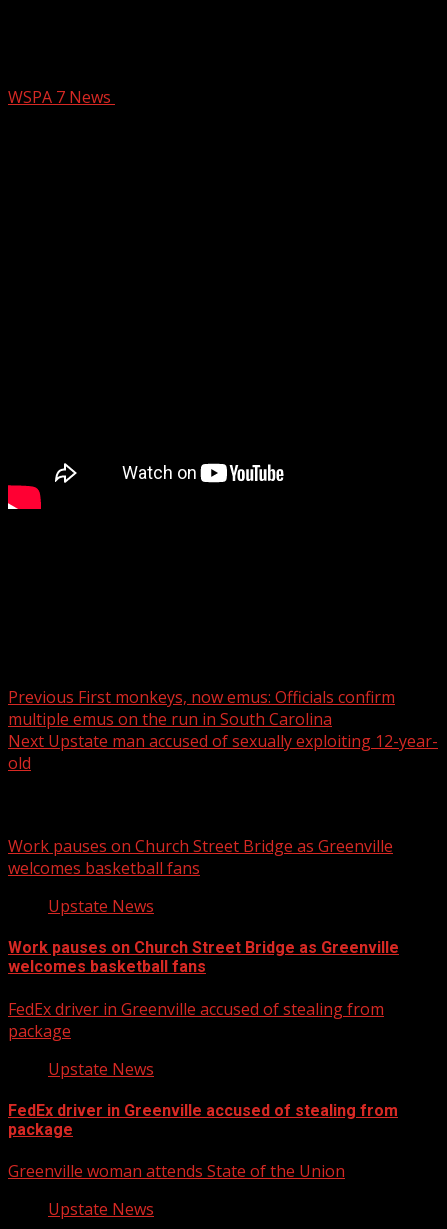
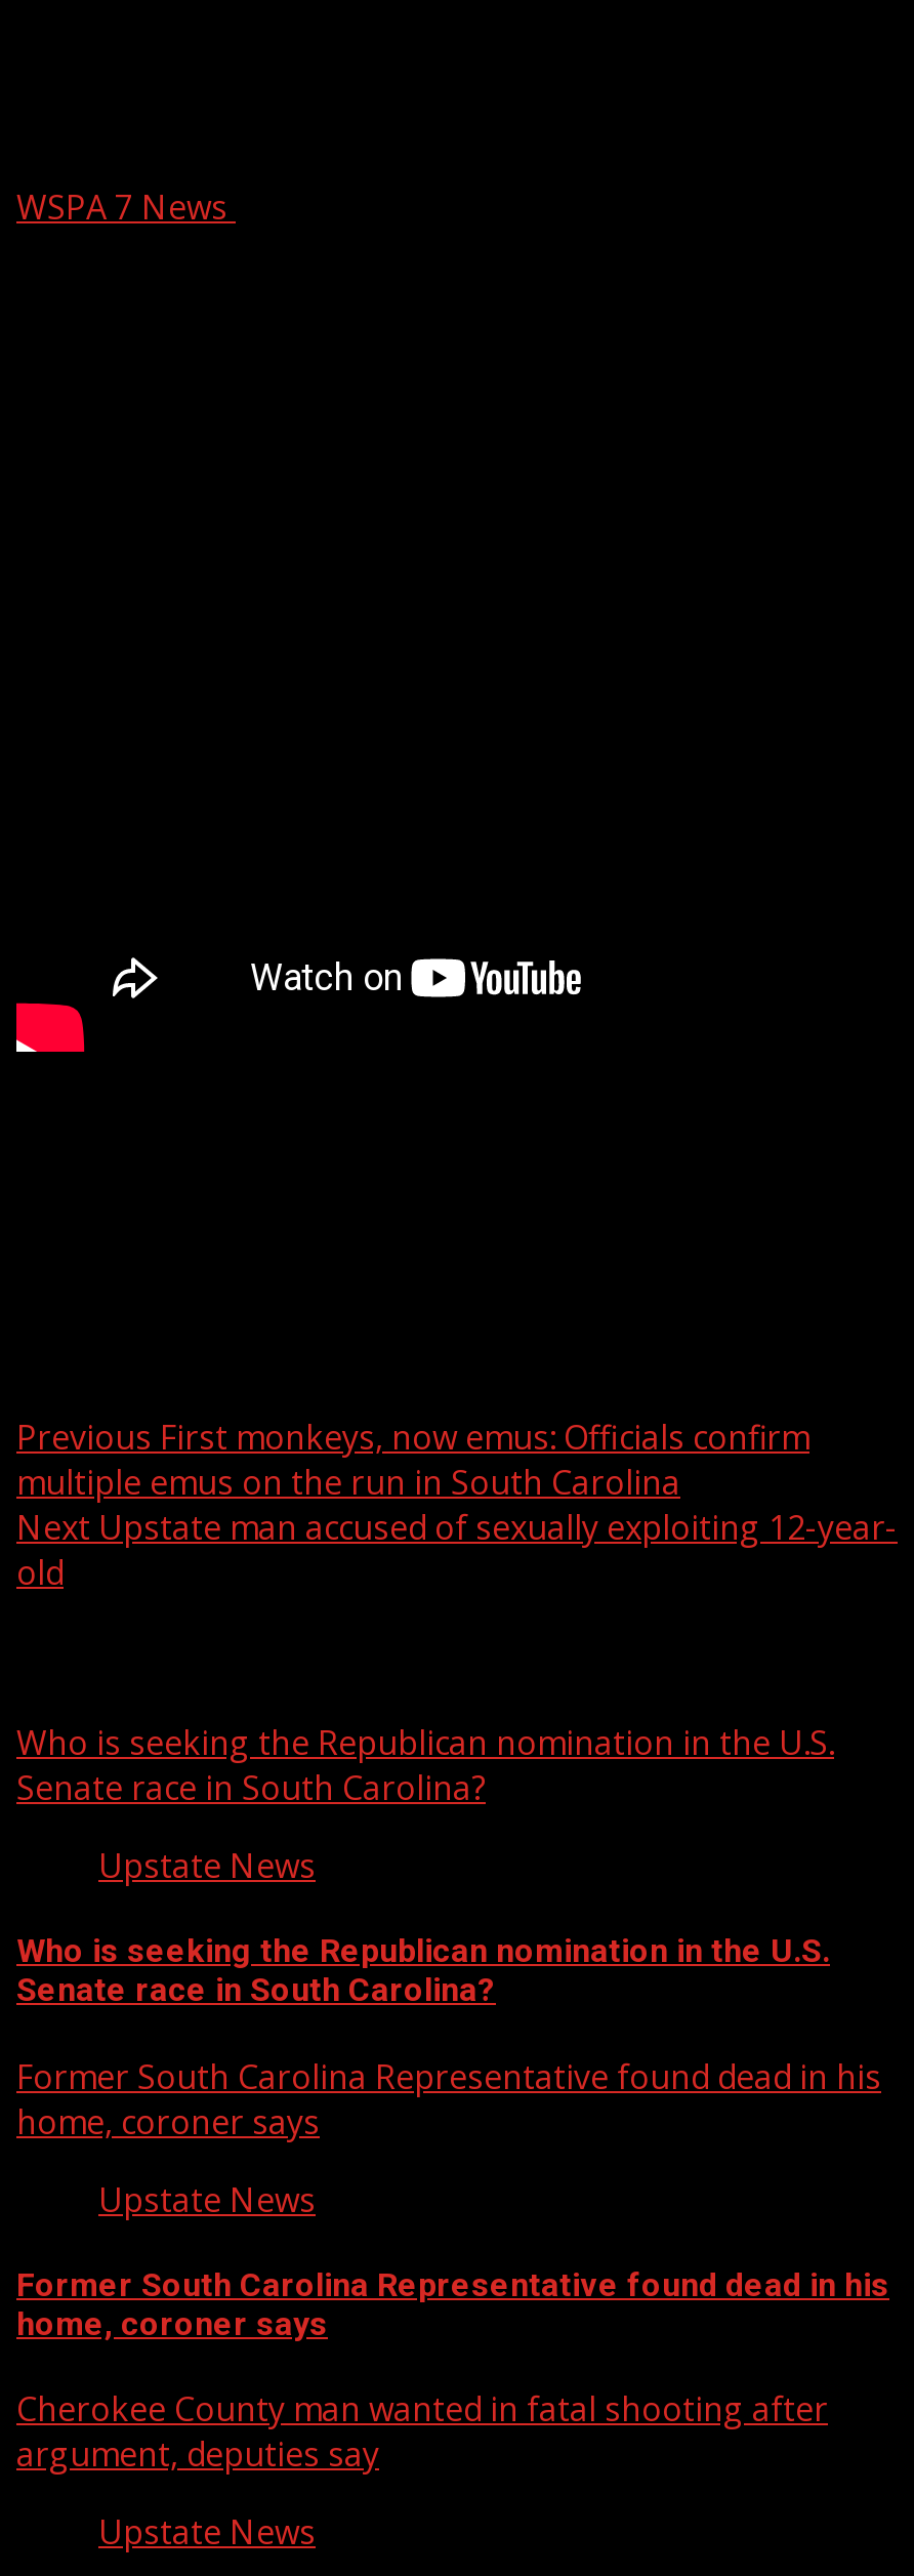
- Work pauses on Church Street Bridge as Greenville
- welcomes basketball fans
+ Who is seeking the Republican nomination in the U.S.
+ Senate race in South Carolina?

- Work pauses on Church Street Bridge as Greenville
- welcomes basketball fans
+ Who is seeking the Republican nomination in the U.S.
+ Senate race in South Carolina?

- FedEx driver in Greenville accused of stealing from
- package
+ Former South Carolina Representative found dead in his
+ home, coroner says

- FedEx driver in Greenville accused of stealing from
- package
+ Former South Carolina Representative found dead in his
+ home, coroner says

- Greenville woman attends State of the Union
+ Cherokee County man wanted in fatal shooting after
+ argument, deputies say
